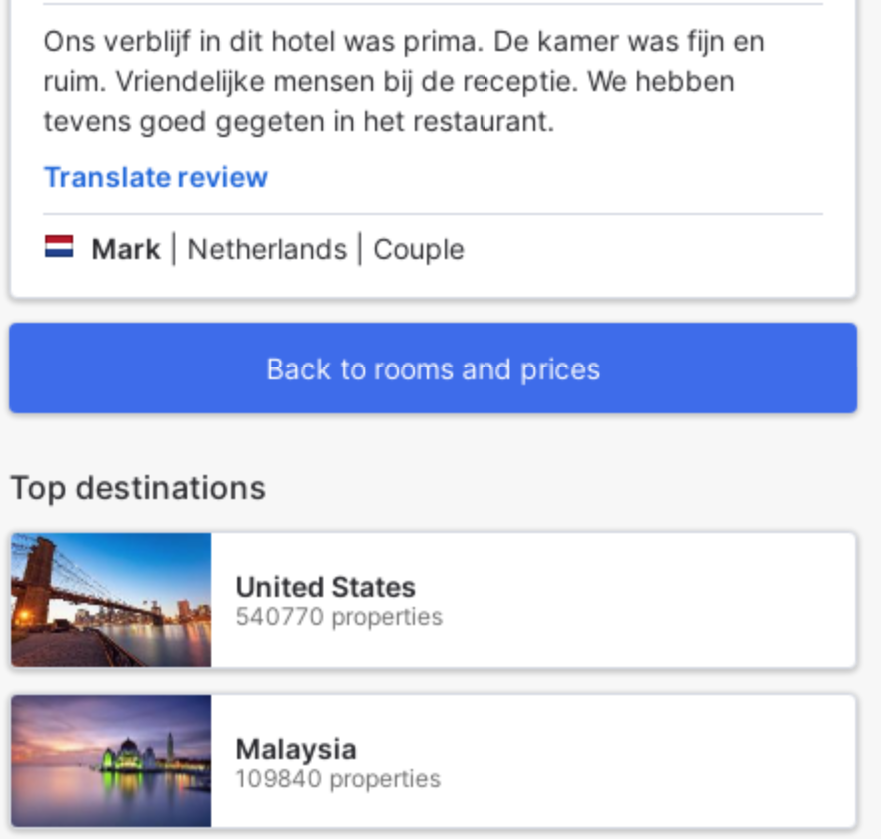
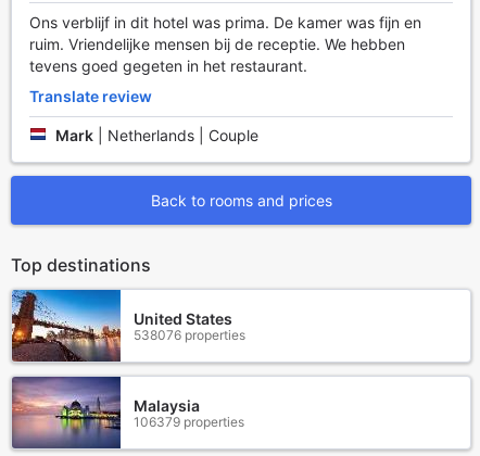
- 540770 properties
+ 538076 properties

- 109840 properties
+ 106379 properties
